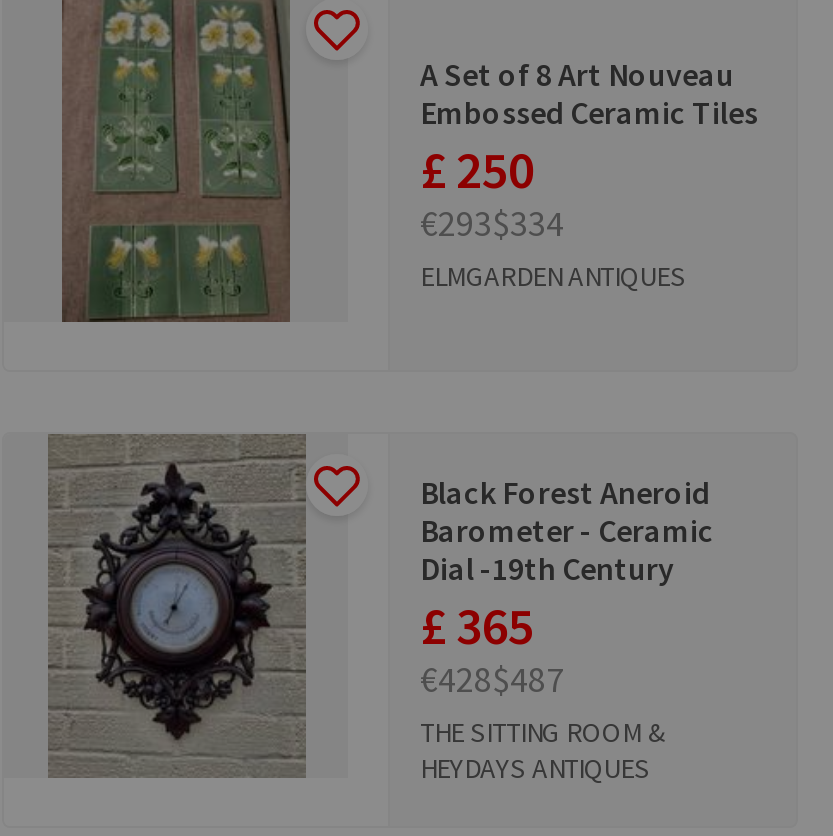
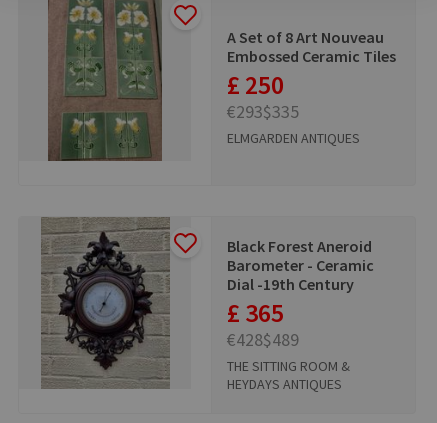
- €293$334
+ €293$335

- €428$487
+ €428$489
